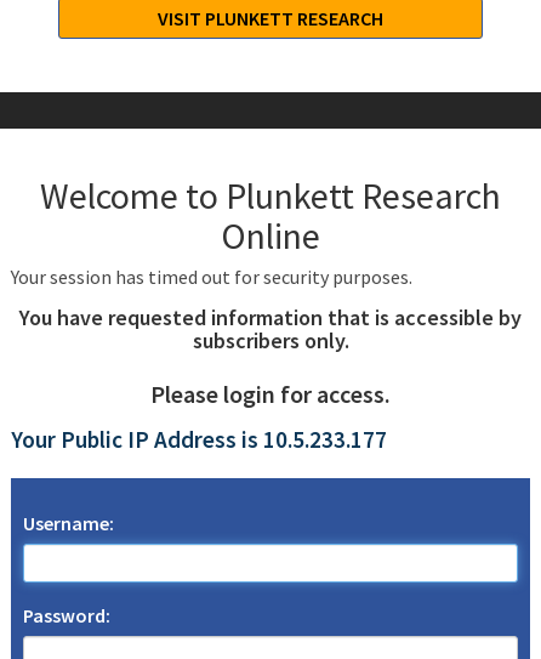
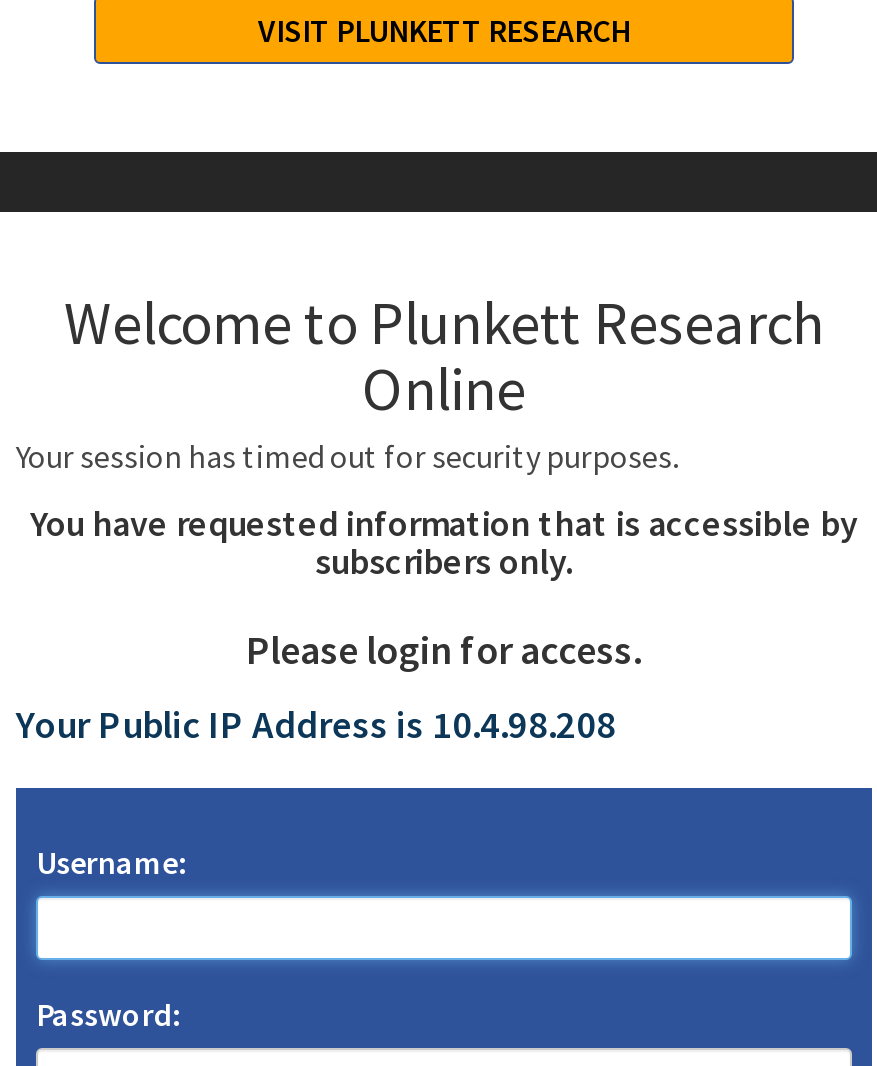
- Your Public IP Address is 10.5.233.177
+ Your Public IP Address is 10.4.98.208
